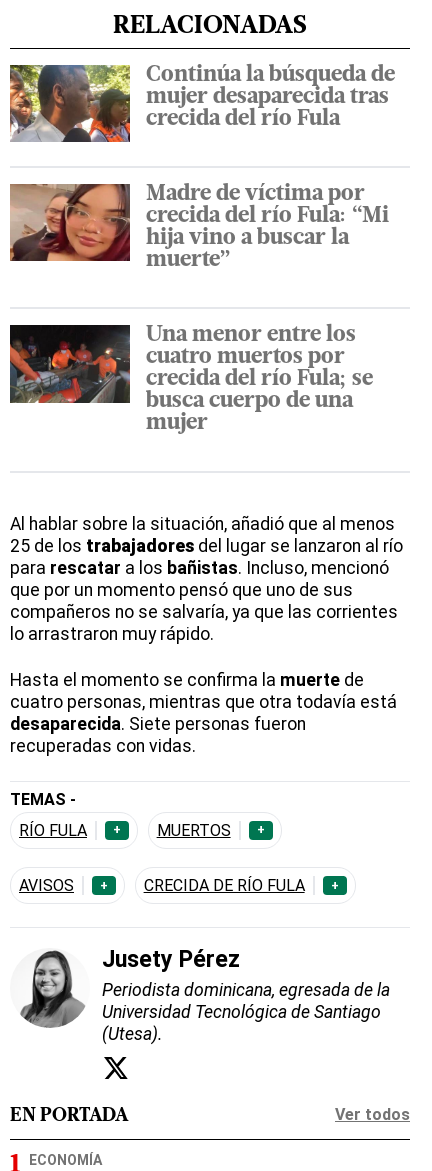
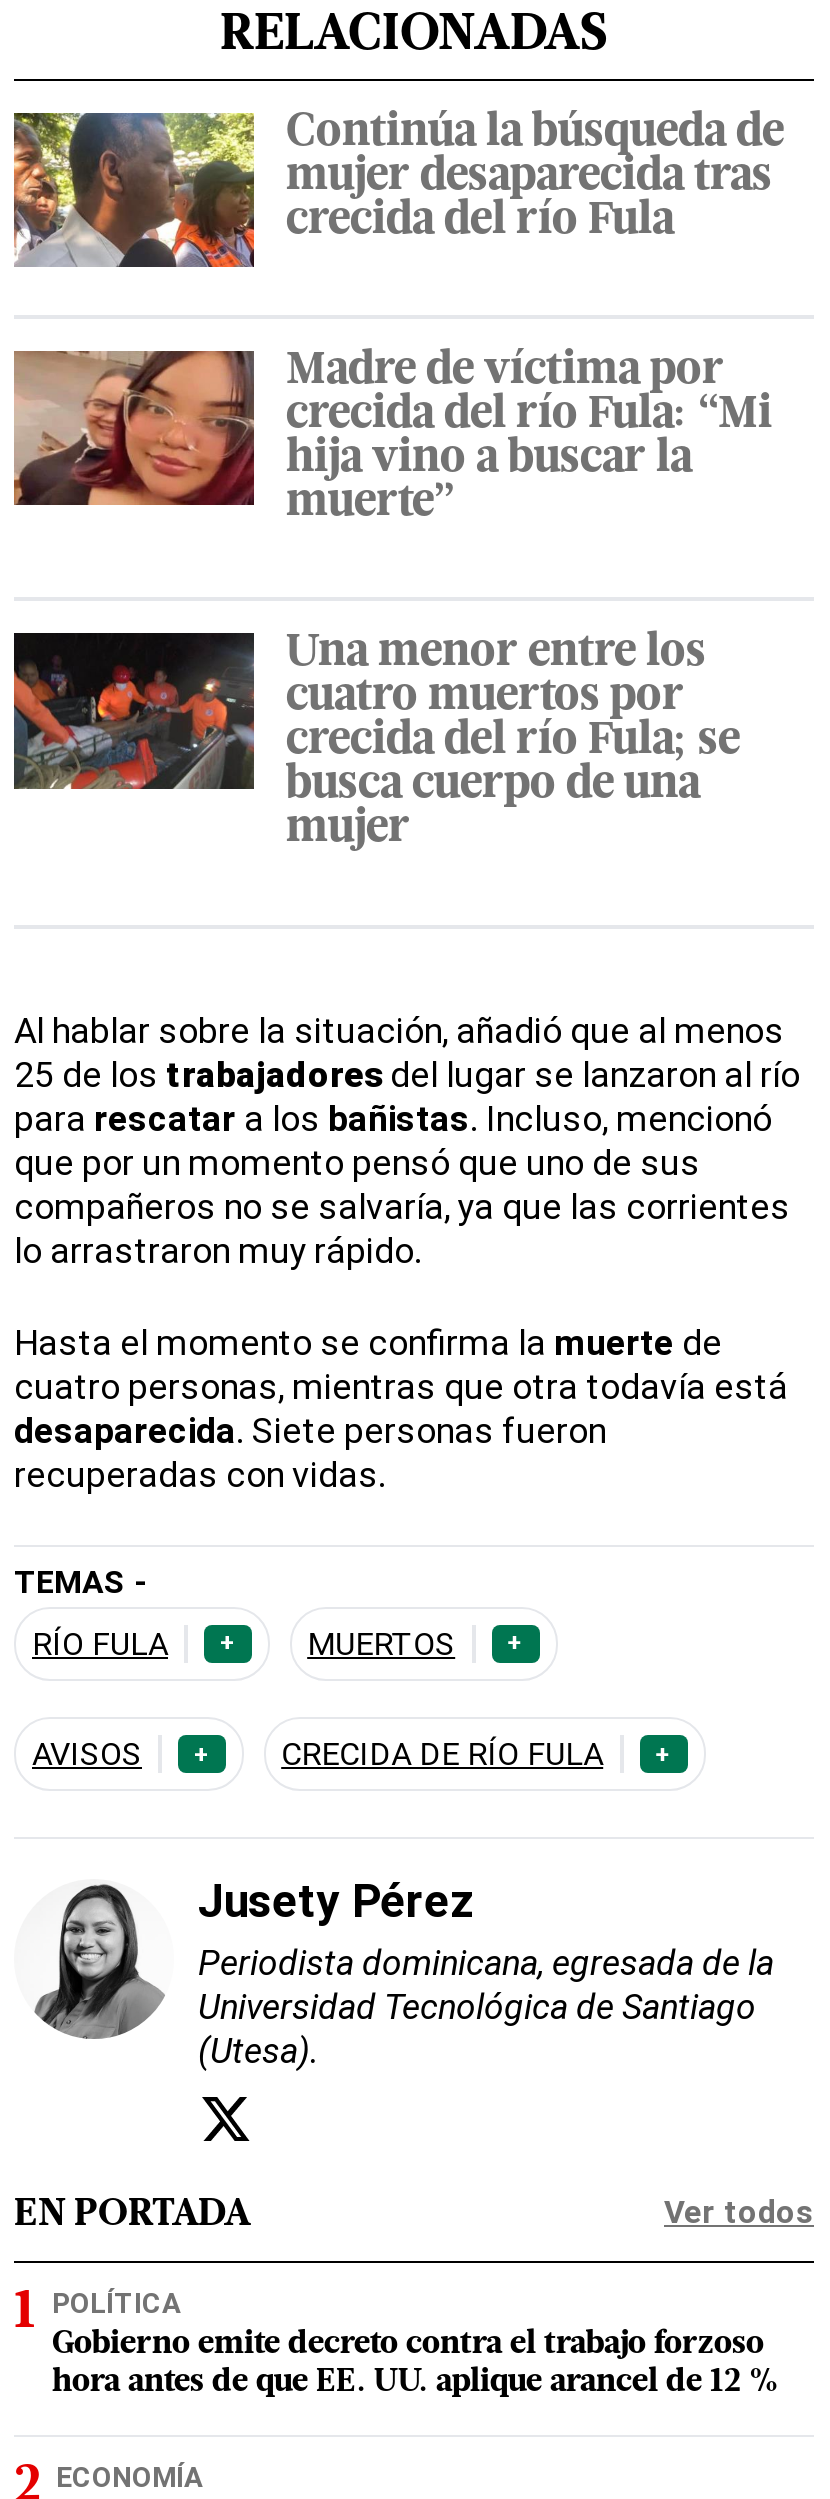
+ POLÍTICA
+ Gobierno emite decreto contra el trabajo forzoso
+ hora antes de que EE. UU. aplique arancel de 12 %
